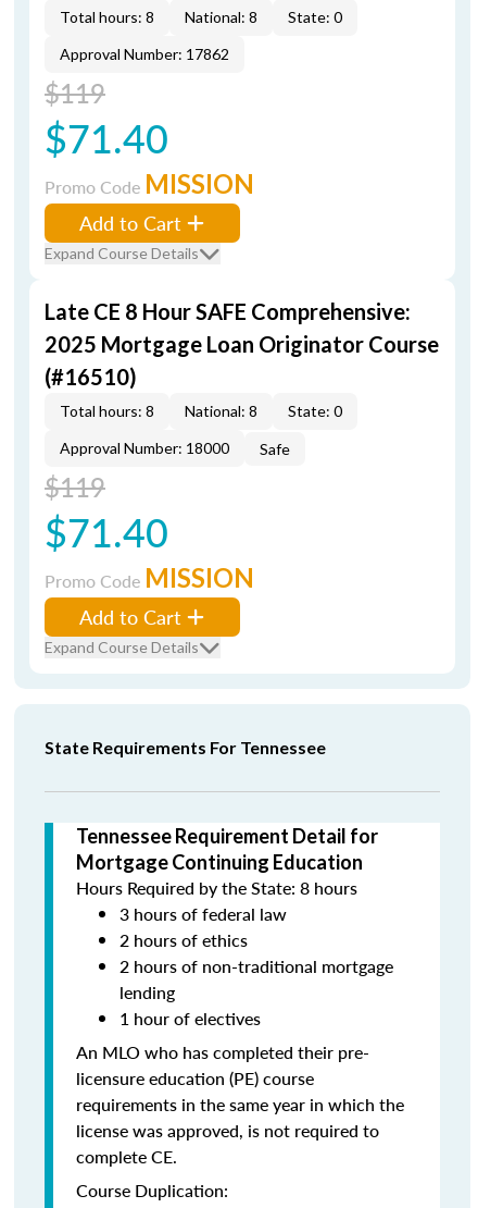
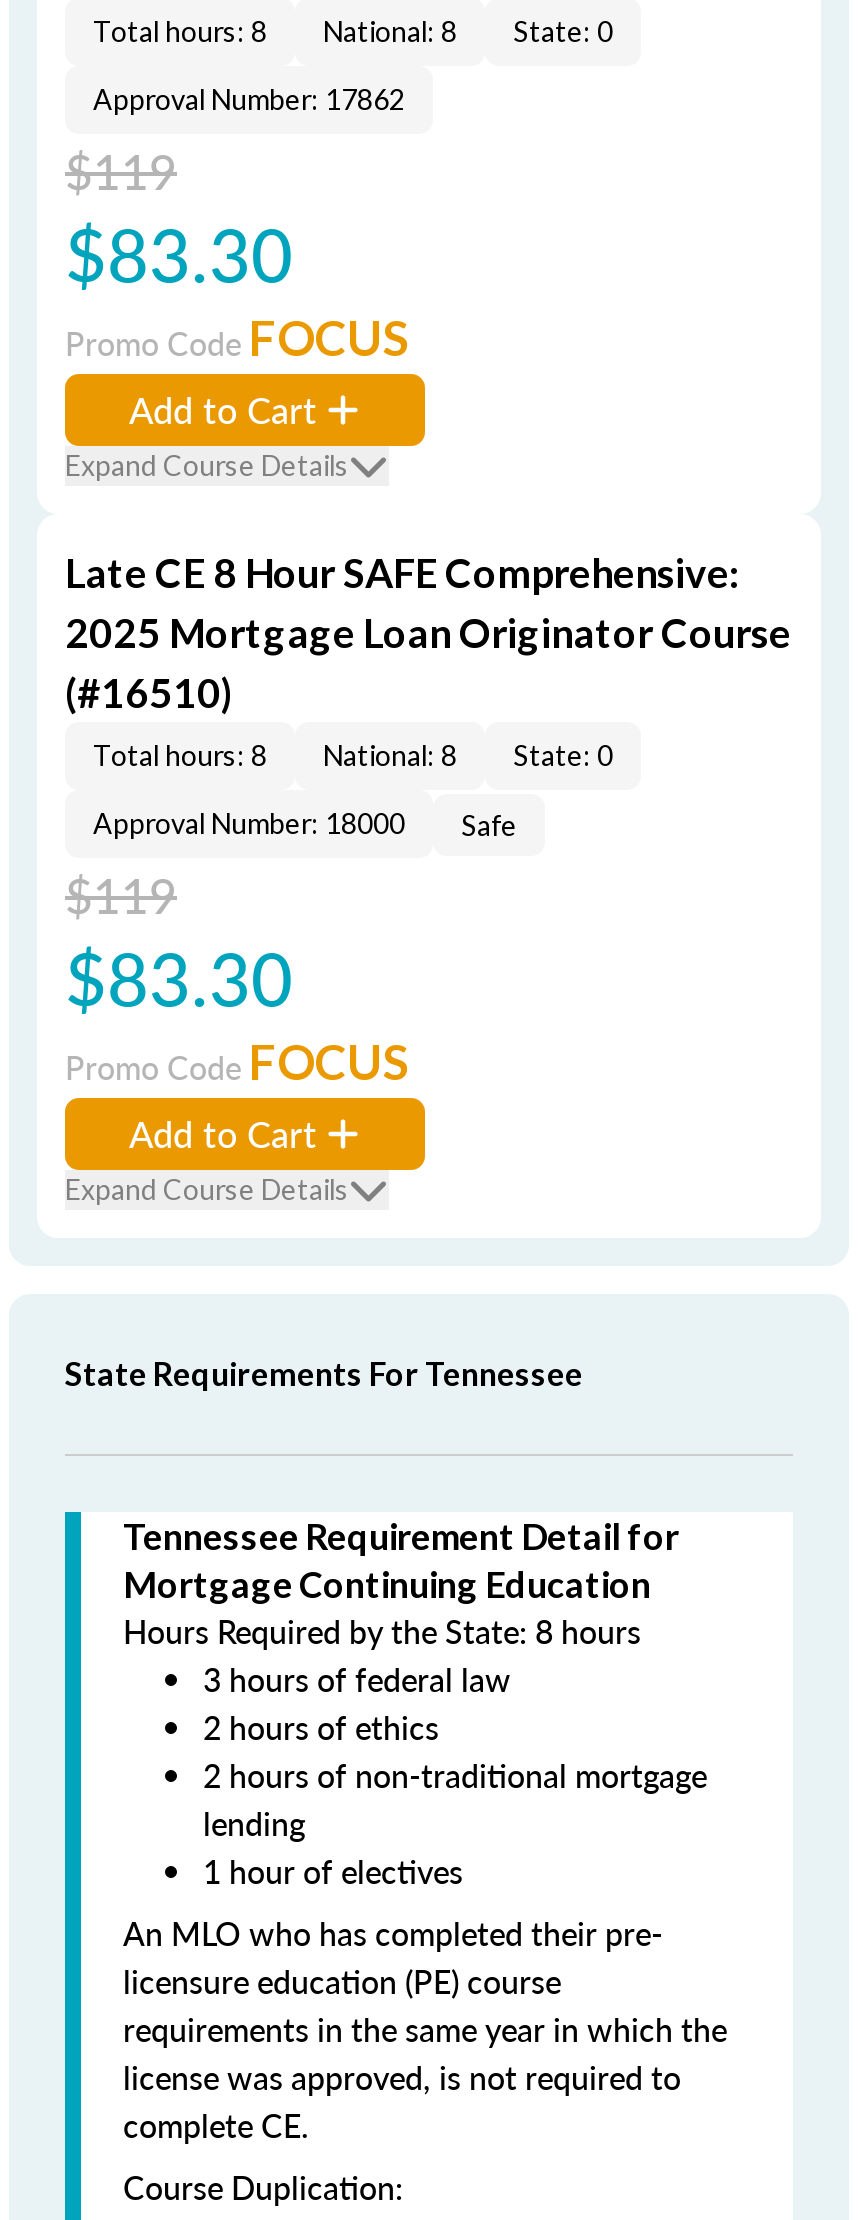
- $71.40
+ $83.30

- Promo Code MISSION
+ Promo Code FOCUS

- $71.40
+ $83.30

- Promo Code MISSION
+ Promo Code FOCUS
